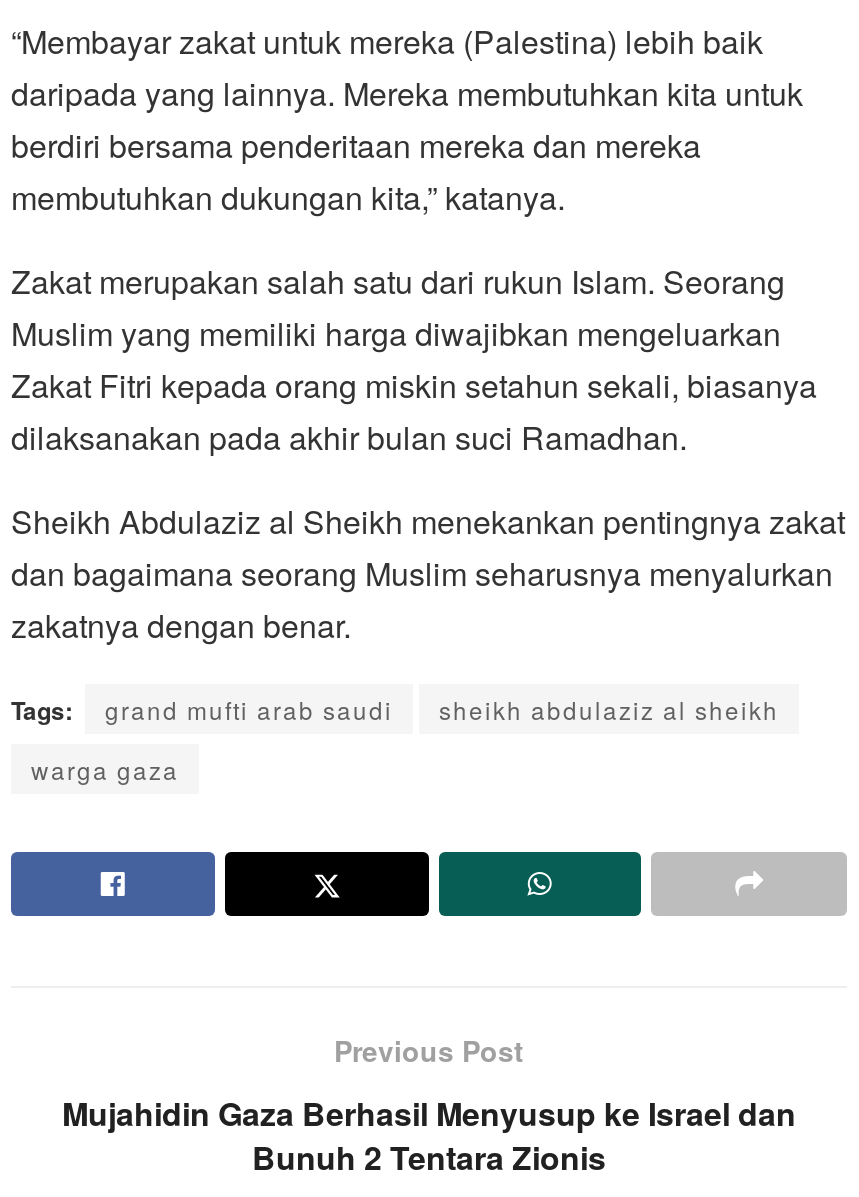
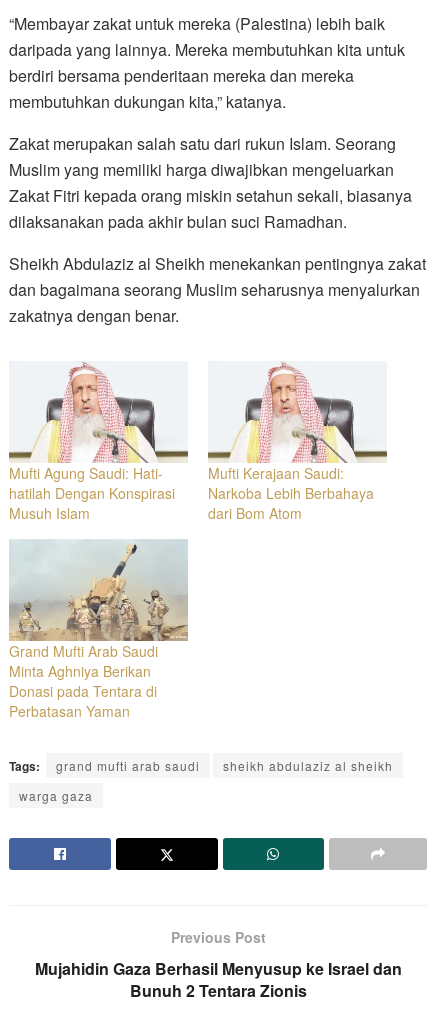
+ [image]
+ Mufti Agung Saudi: Hati-
+ hatilah Dengan Konspirasi
+ Musuh Islam

+ [image]
+ Grand Mufti Arab Saudi
+ Minta Aghniya Berikan
+ Donasi pada Tentara di
+ Perbatasan Yaman

+ [image]
+ Mufti Kerajaan Saudi:
+ Narkoba Lebih Berbahaya
+ dari Bom Atom
